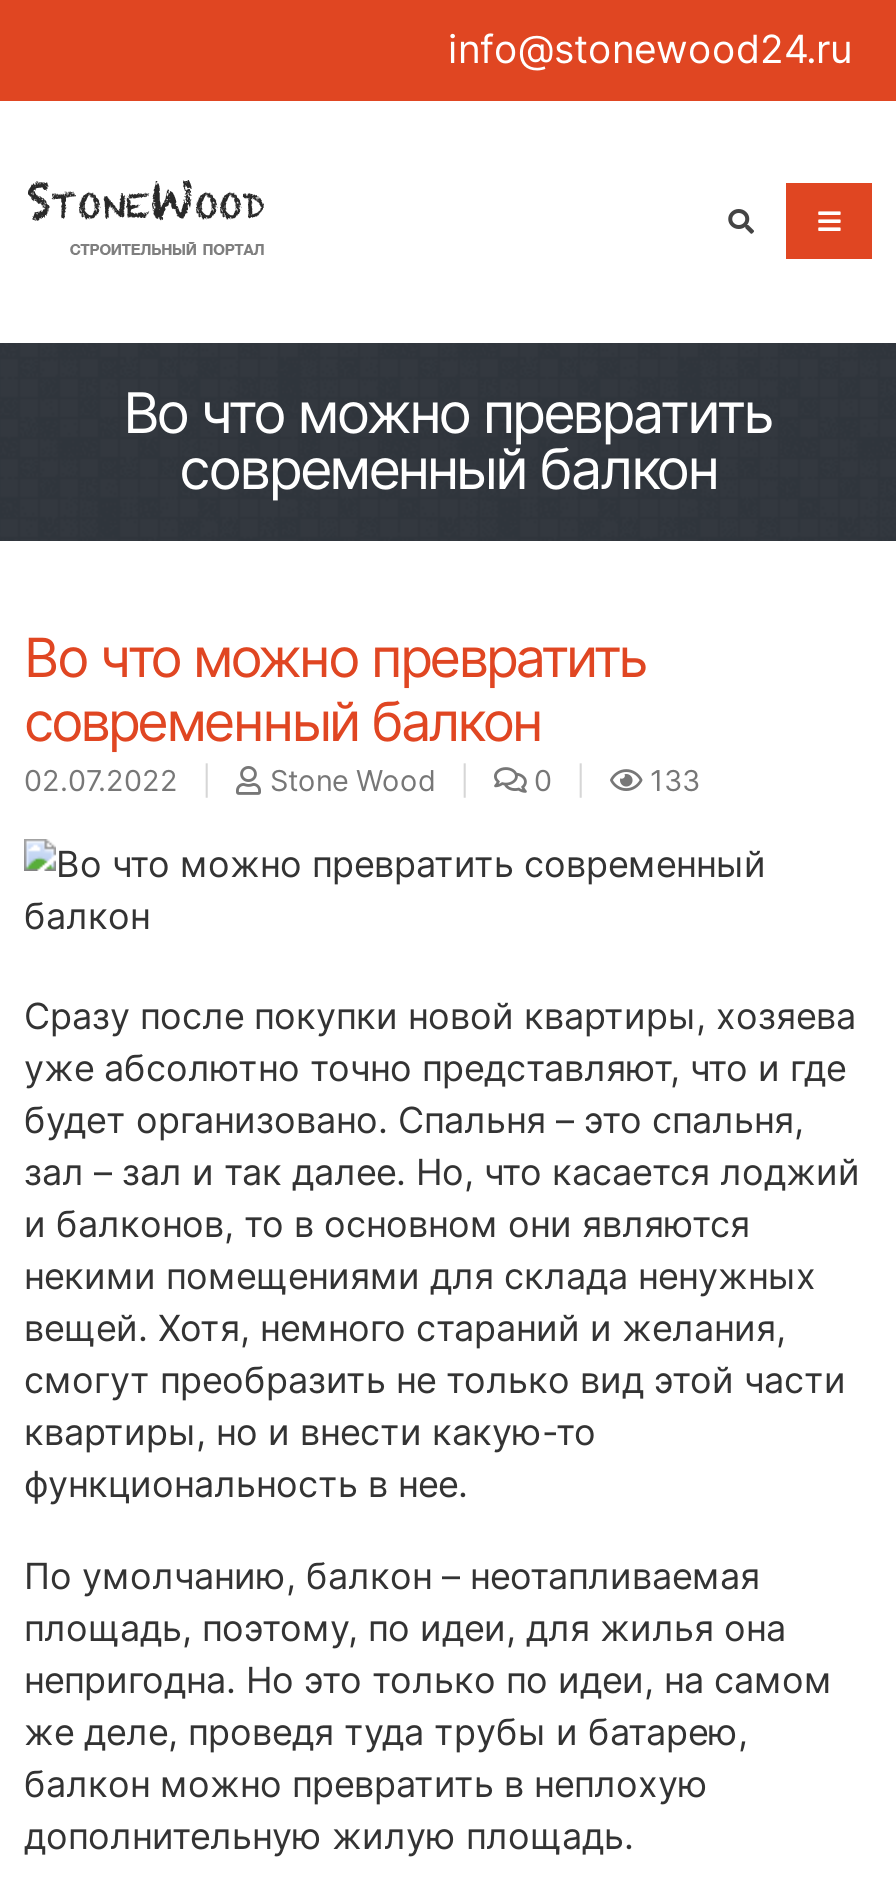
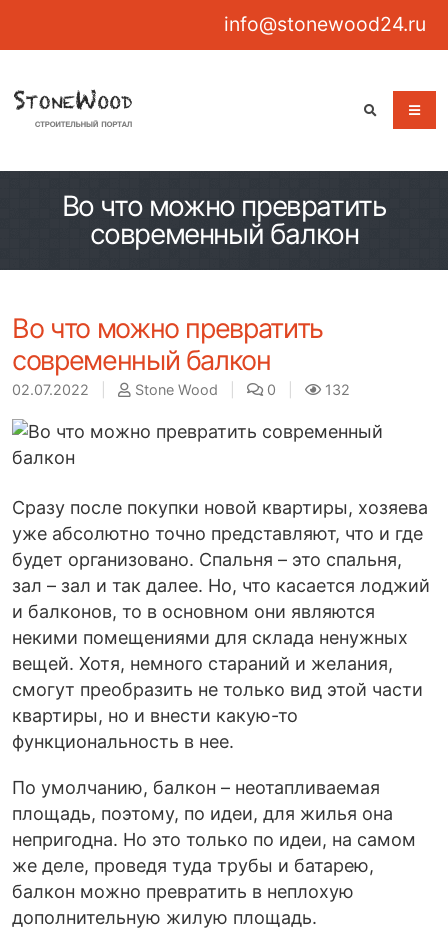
- 133
+ 132
